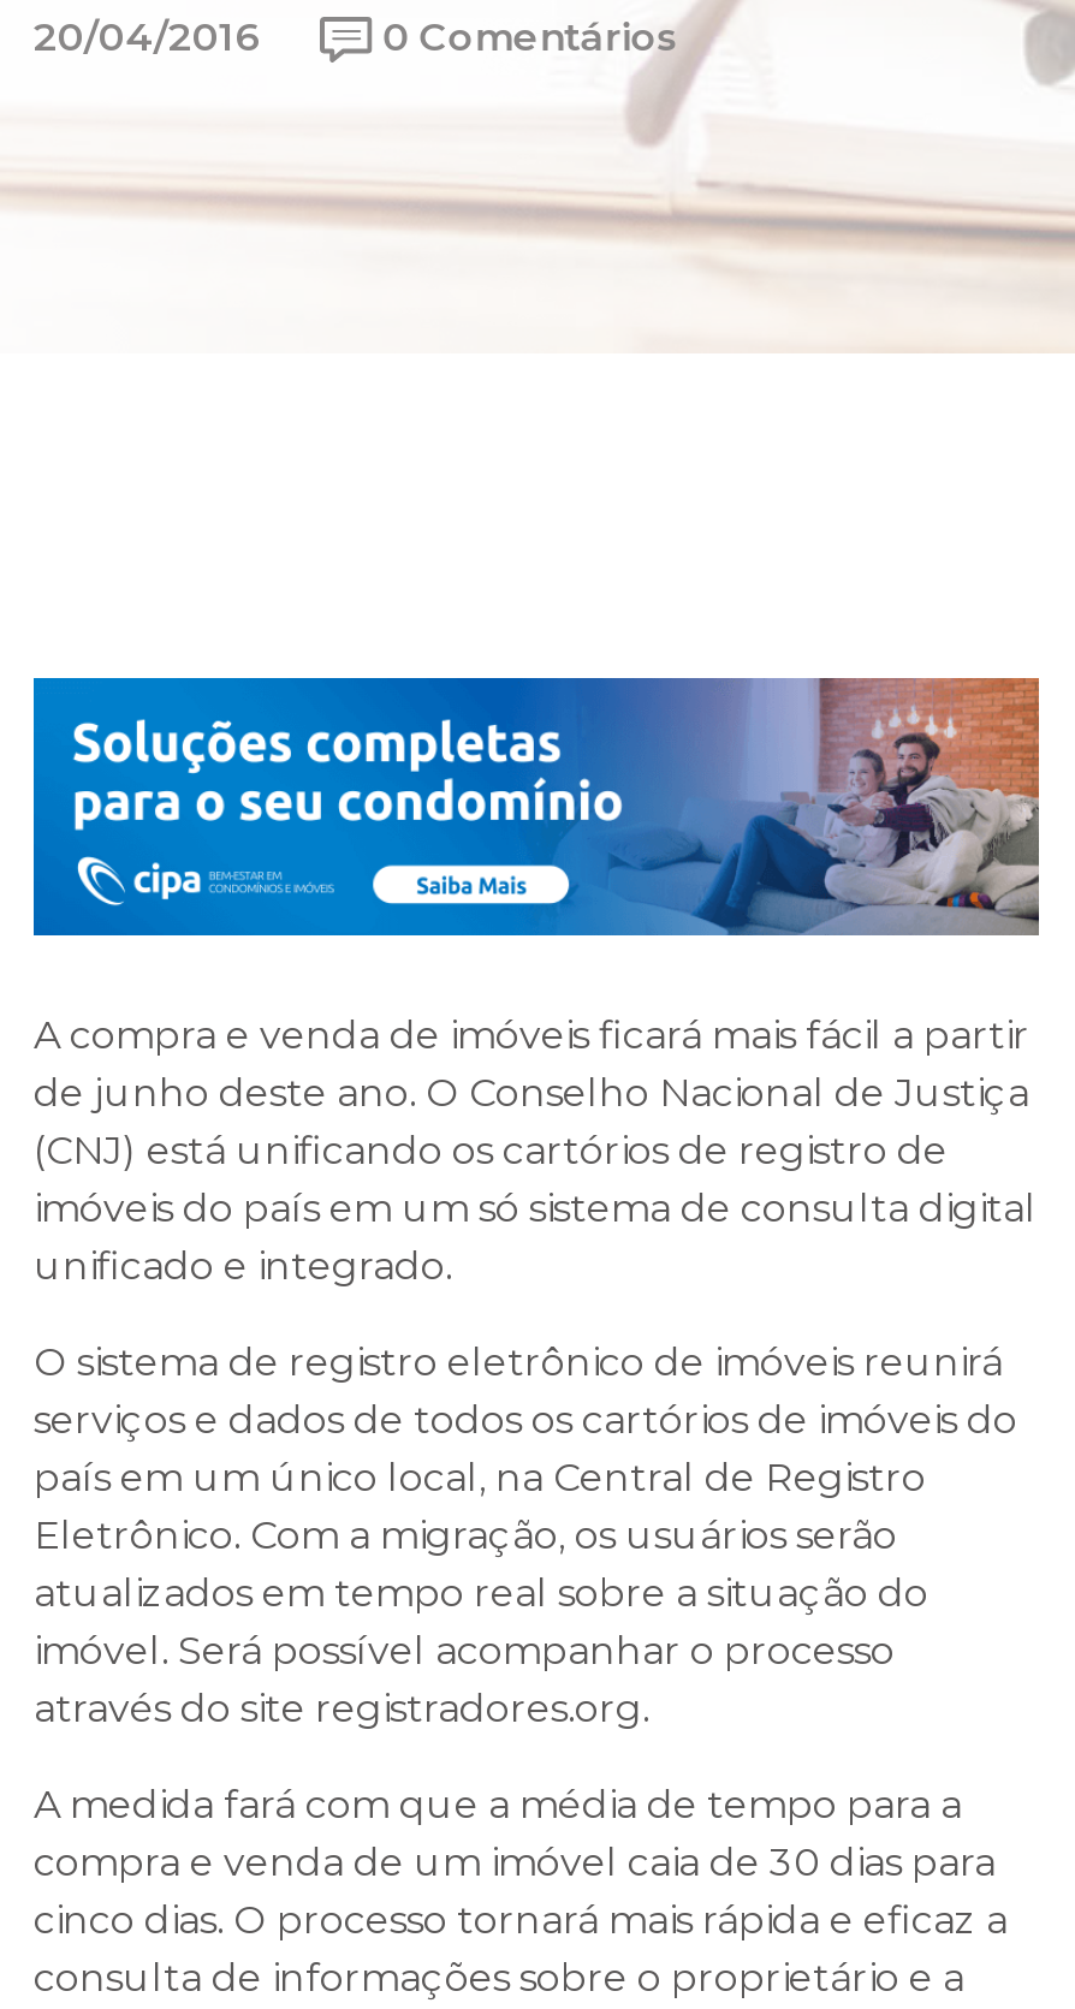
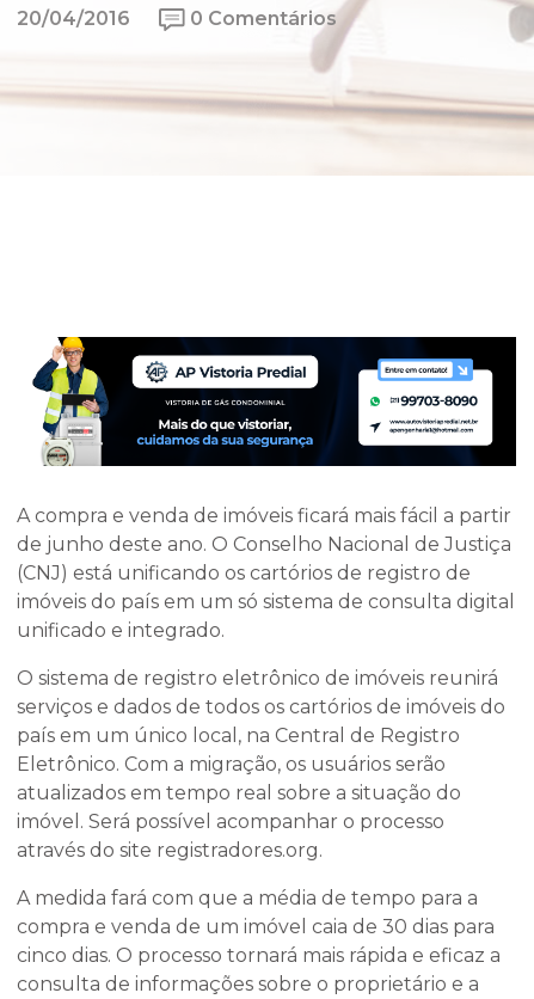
- [image]
+ [image]
